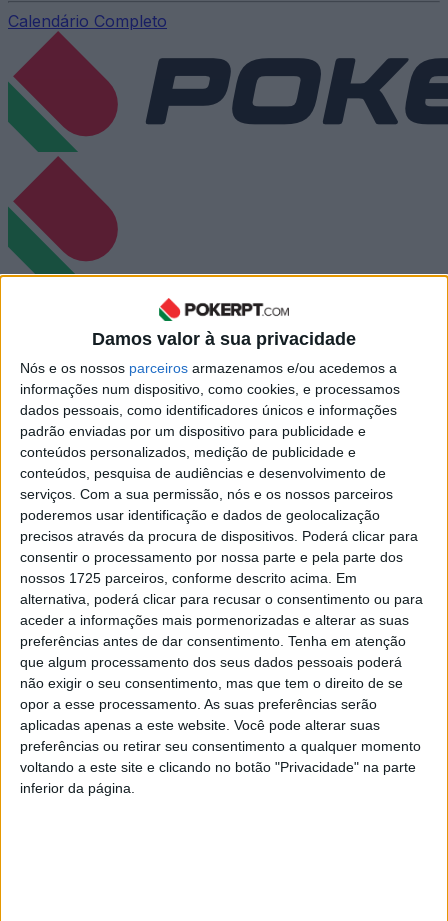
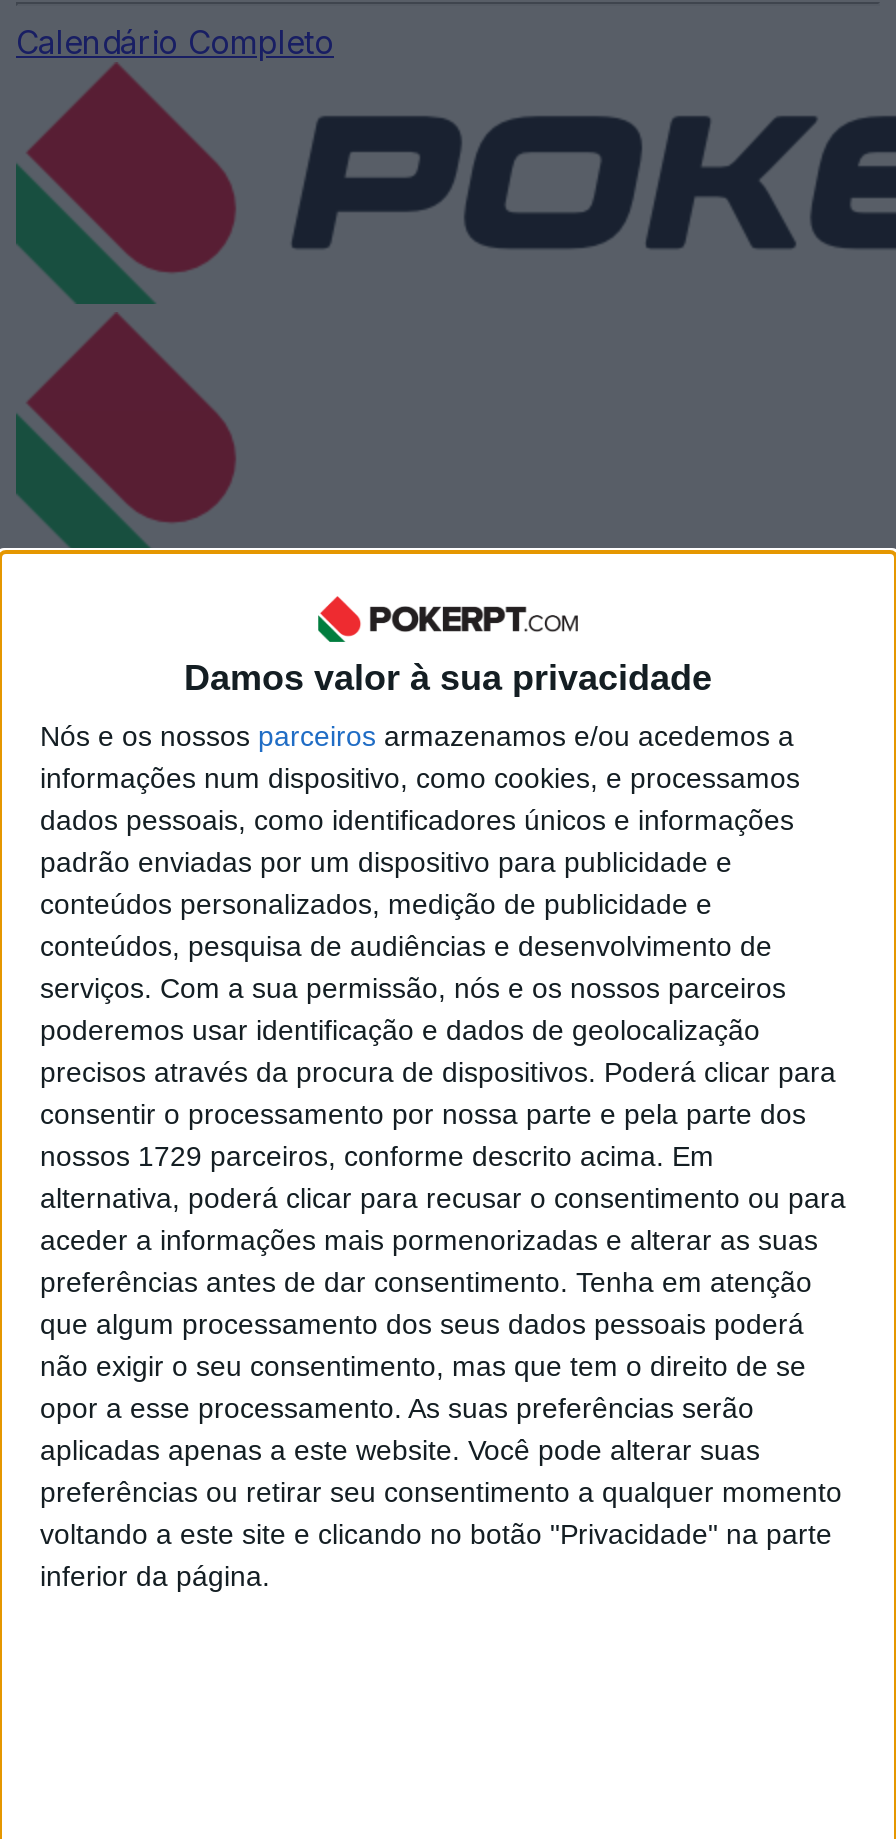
- nossos 1725 parceiros, conforme descrito acima. Em
+ nossos 1729 parceiros, conforme descrito acima. Em
